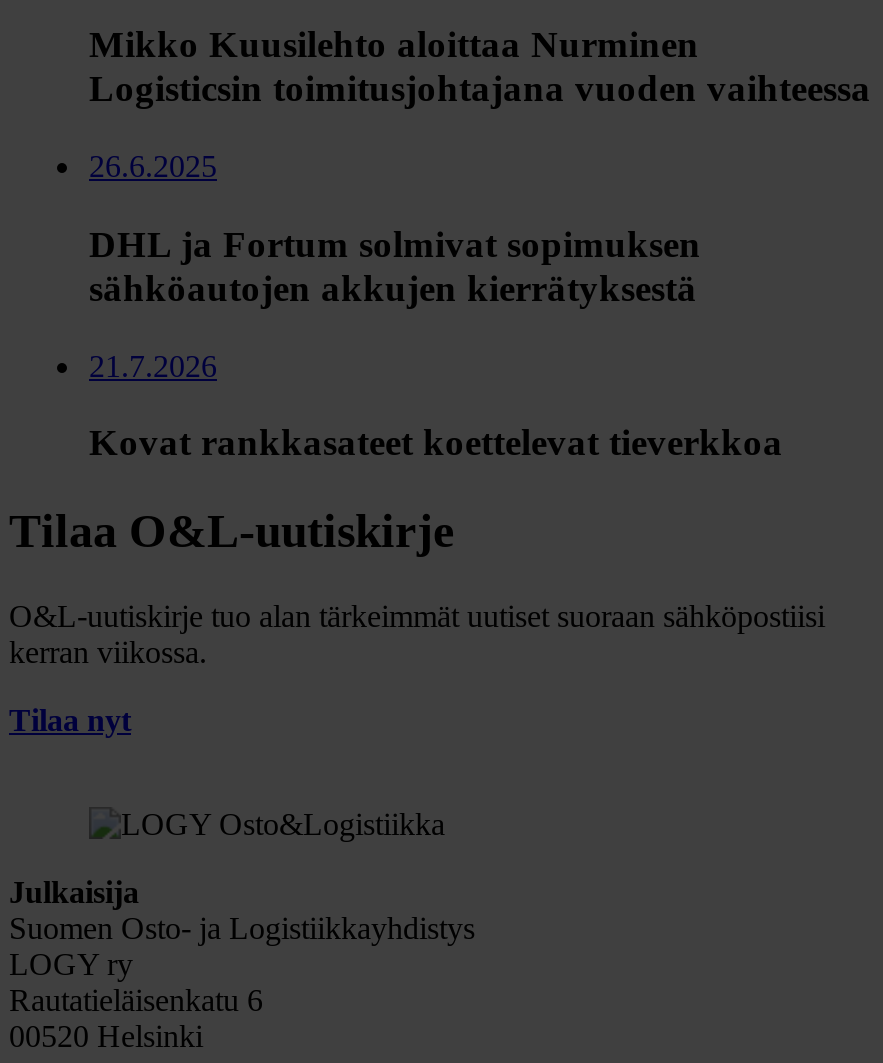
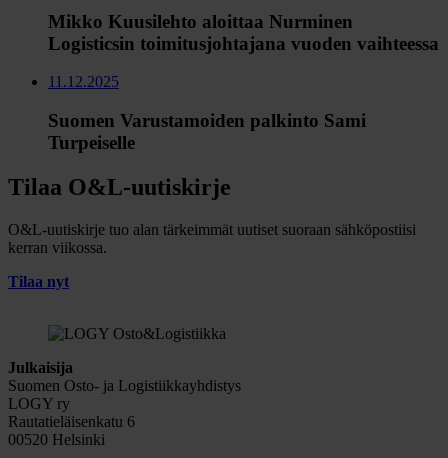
- 26.6.2025
- DHL ja Fortum solmivat sopimuksen
- sähköautojen akkujen kierrätyksestä
- 21.7.2026
- Kovat rankkasateet koettelevat tieverkkoa
+ 11.12.2025
+ Suomen Varustamoiden palkinto Sami
+ Turpeiselle
